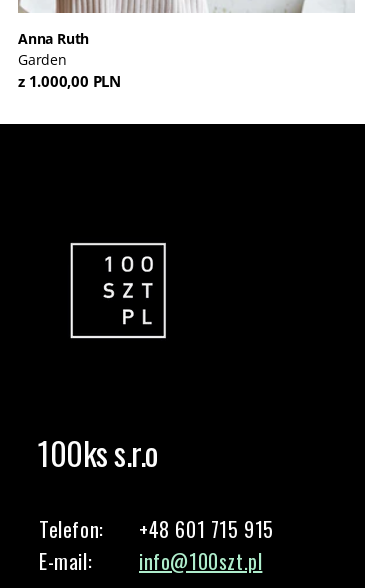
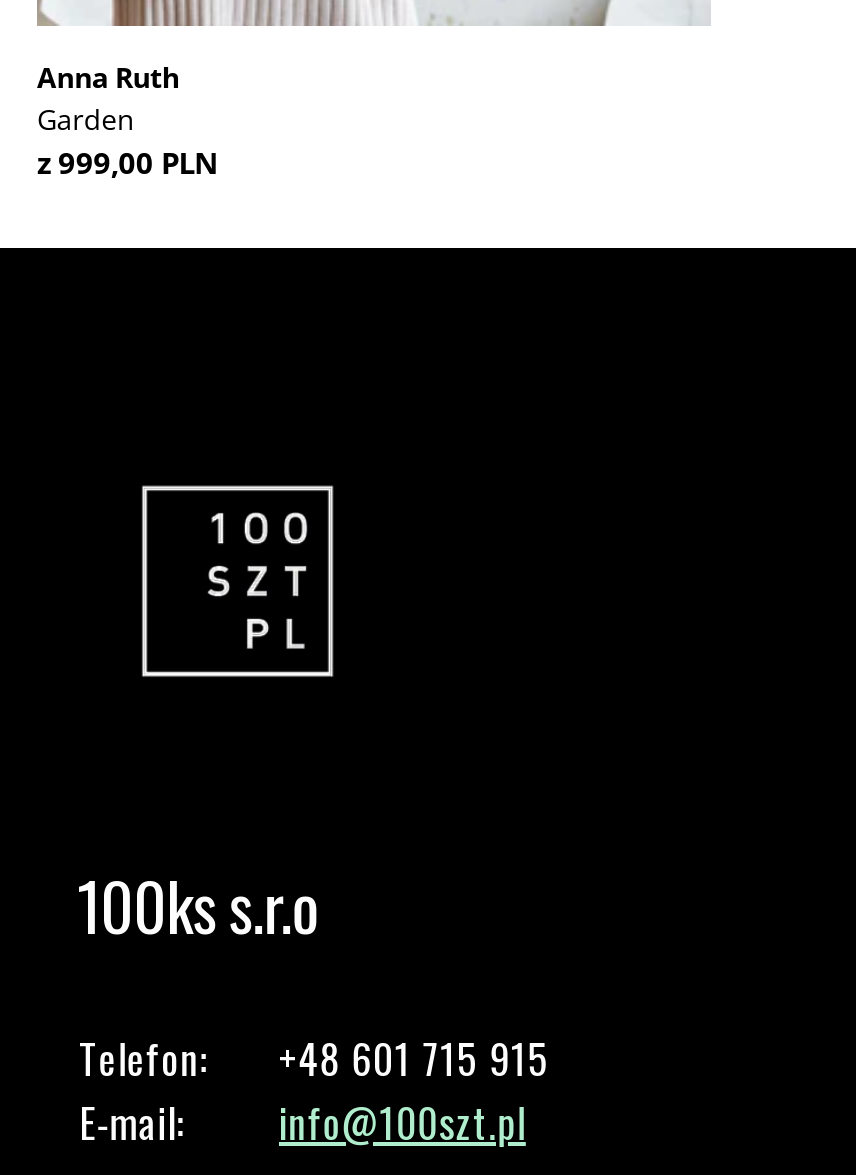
- z 1.000,00 PLN
+ z 999,00 PLN
